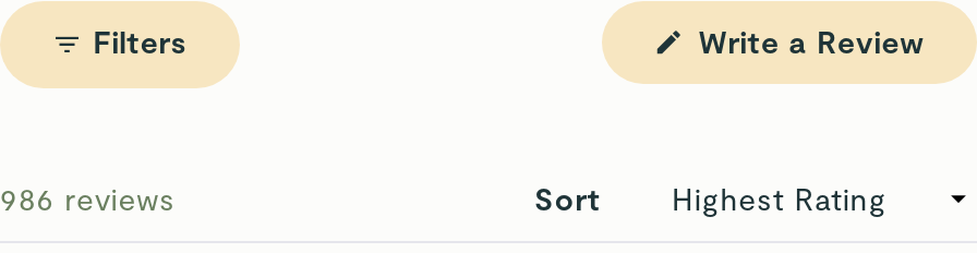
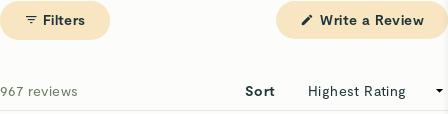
- 986 reviews
+ 967 reviews
